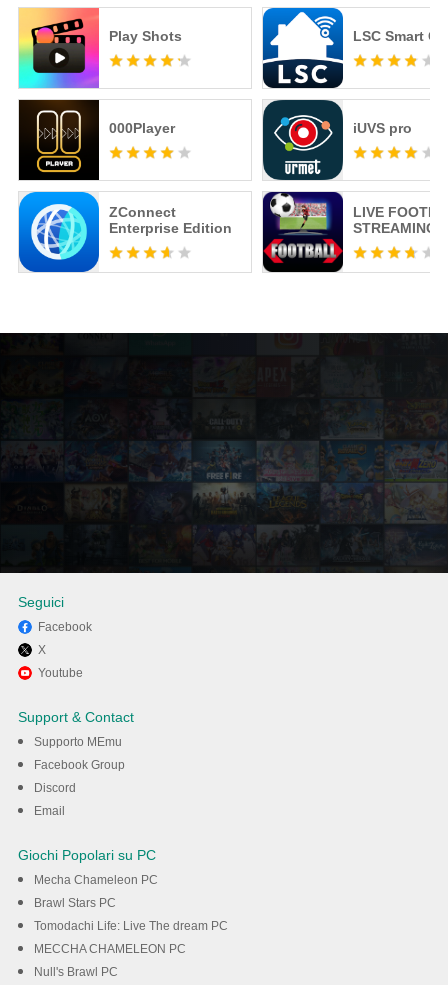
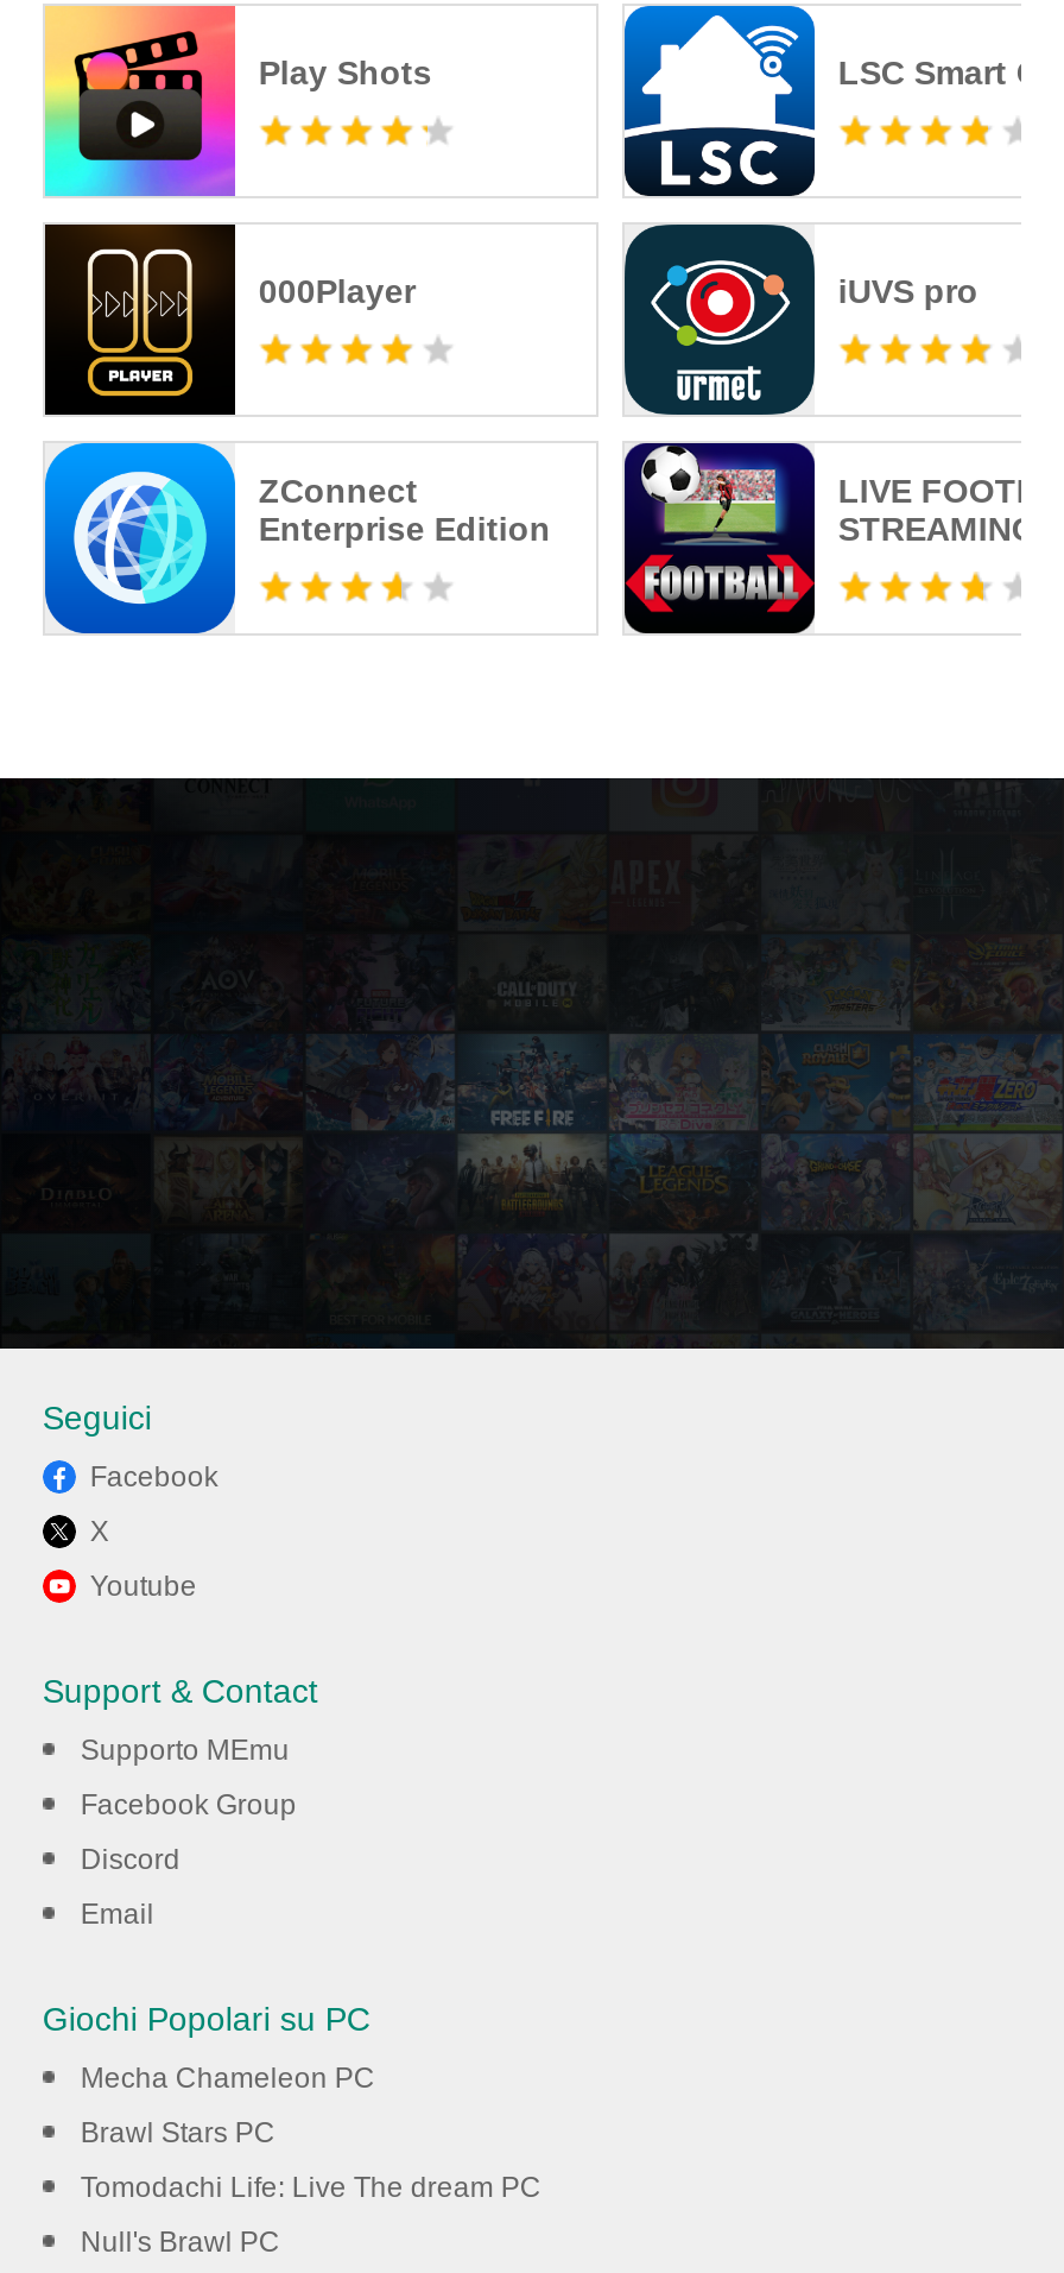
- MECCHA CHAMELEON PC
